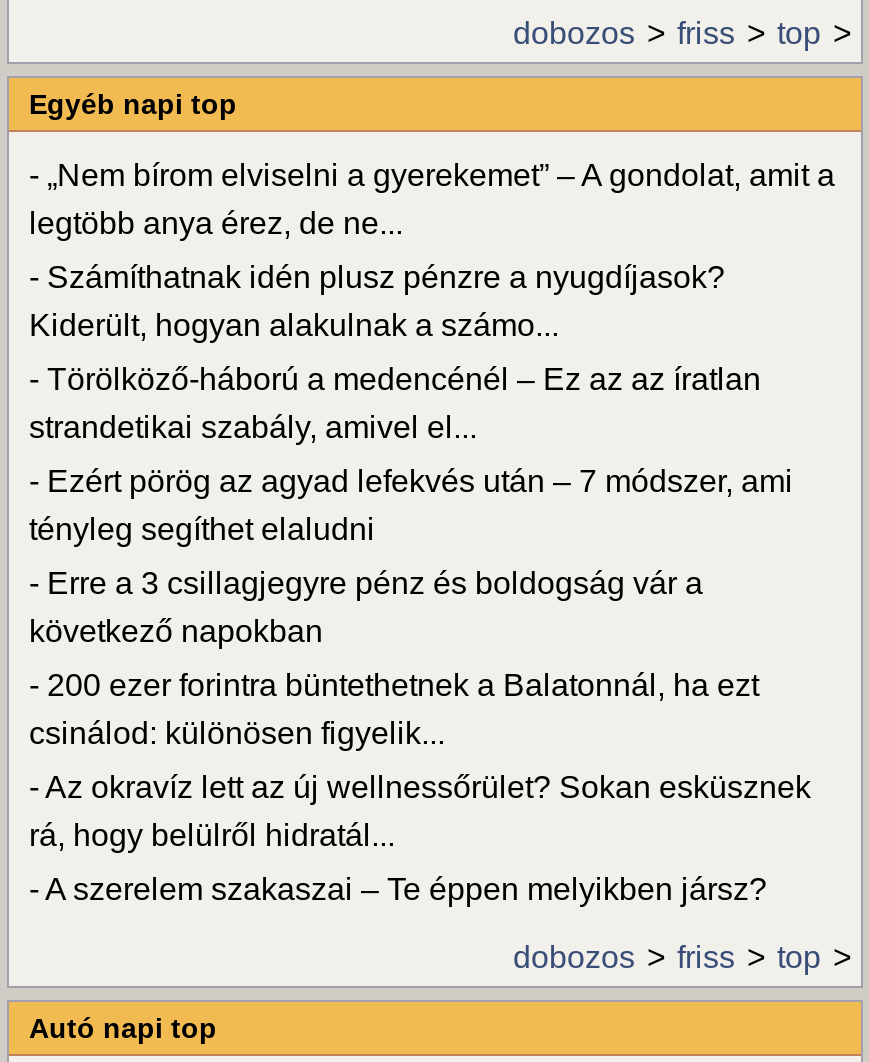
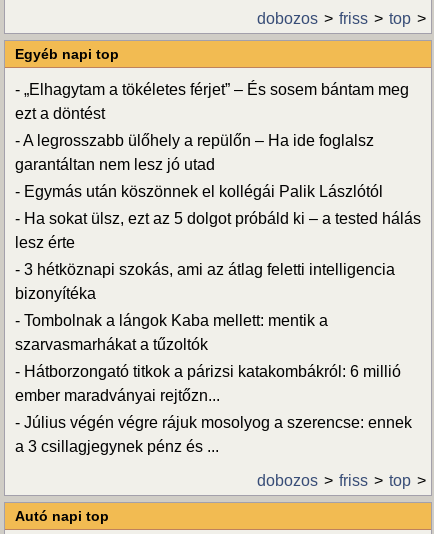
- - „Nem bírom elviselni a gyerekemet” – A gondolat, amit a
- legtöbb anya érez, de ne...
+ - „Elhagytam a tökéletes férjet” – És sosem bántam meg
+ ezt a döntést

- - Számíthatnak idén plusz pénzre a nyugdíjasok?
- Kiderült, hogyan alakulnak a számo...
+ - A legrosszabb ülőhely a repülőn – Ha ide foglalsz
+ garantáltan nem lesz jó utad

- - Törölköző-háború a medencénél – Ez az az íratlan
- strandetikai szabály, amivel el...
+ - Egymás után köszönnek el kollégái Palik Lászlótól

- - Ezért pörög az agyad lefekvés után – 7 módszer, ami
- tényleg segíthet elaludni
+ - Ha sokat ülsz, ezt az 5 dolgot próbáld ki – a tested hálás
+ lesz érte

- - Erre a 3 csillagjegyre pénz és boldogság vár a
- következő napokban
+ - 3 hétköznapi szokás, ami az átlag feletti intelligencia
+ bizonyítéka

- - 200 ezer forintra büntethetnek a Balatonnál, ha ezt
- csinálod: különösen figyelik...
+ - Tombolnak a lángok Kaba mellett: mentik a
+ szarvasmarhákat a tűzoltók

- - Az okravíz lett az új wellnessőrület? Sokan esküsznek
- rá, hogy belülről hidratál...
+ - Hátborzongató titkok a párizsi katakombákról: 6 millió
+ ember maradványai rejtőzn...

- - A szerelem szakaszai – Te éppen melyikben jársz?
+ - Július végén végre rájuk mosolyog a szerencse: ennek
+ a 3 csillagjegynek pénz és ...
